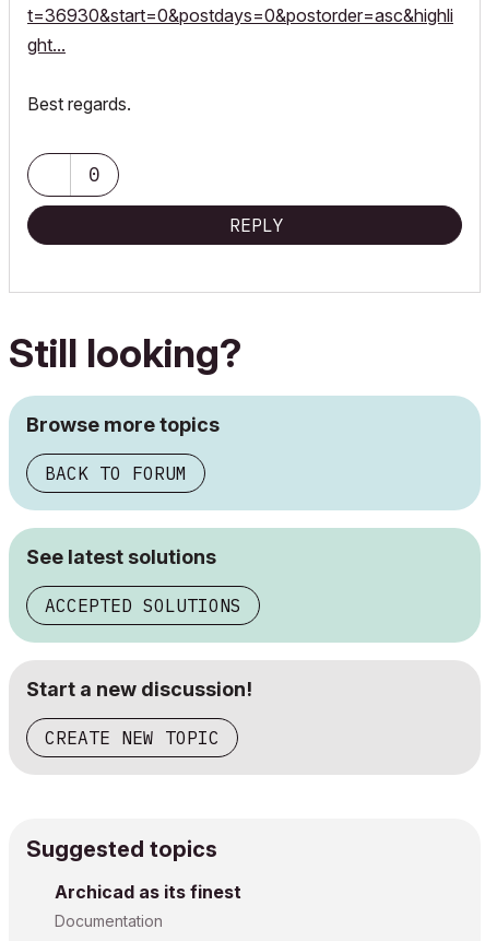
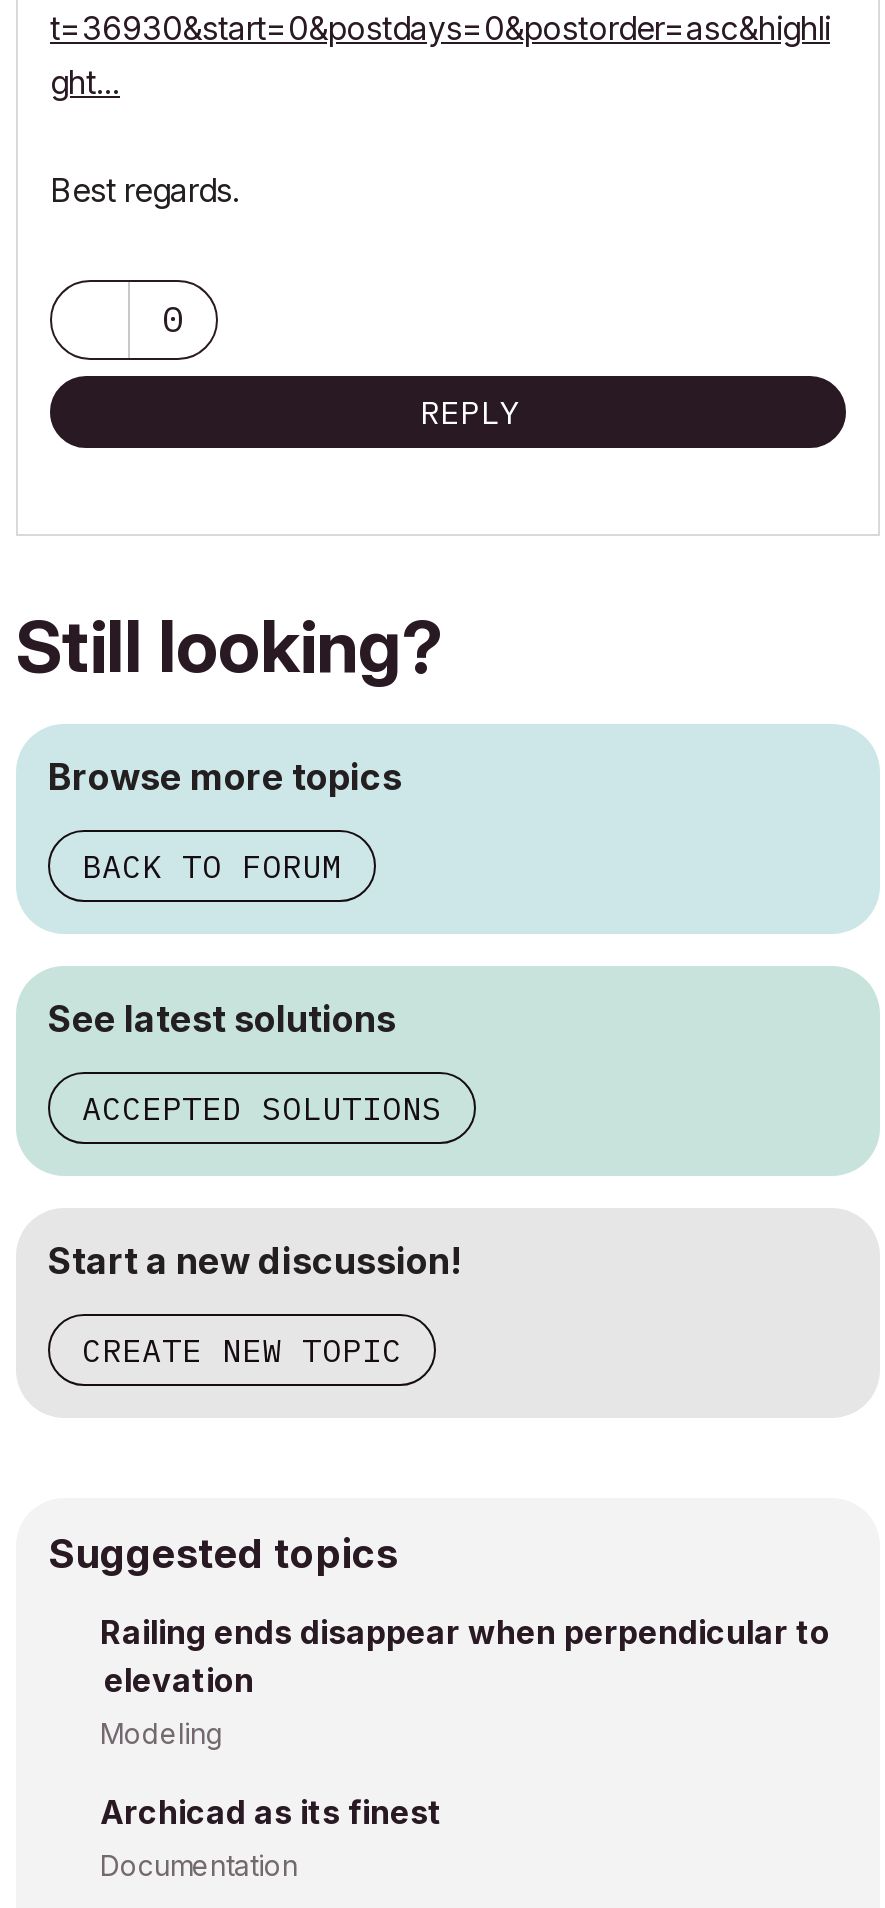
+ Railing ends disappear when perpendicular to
+ elevation
+ Modeling
